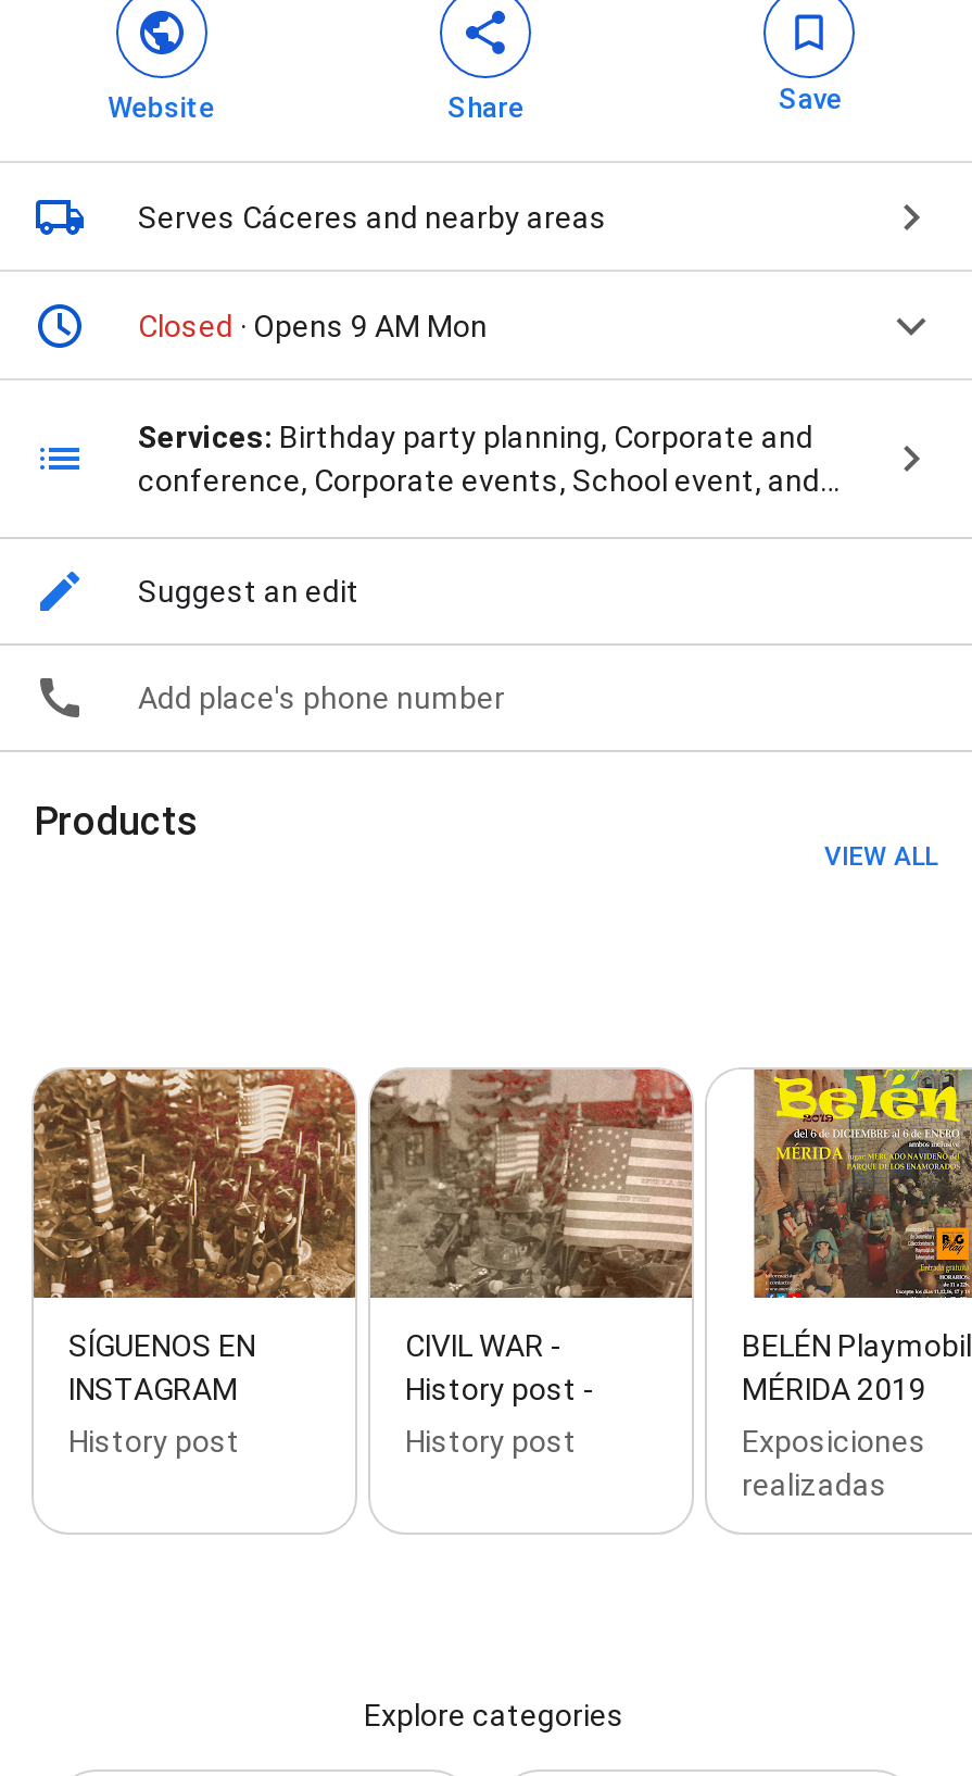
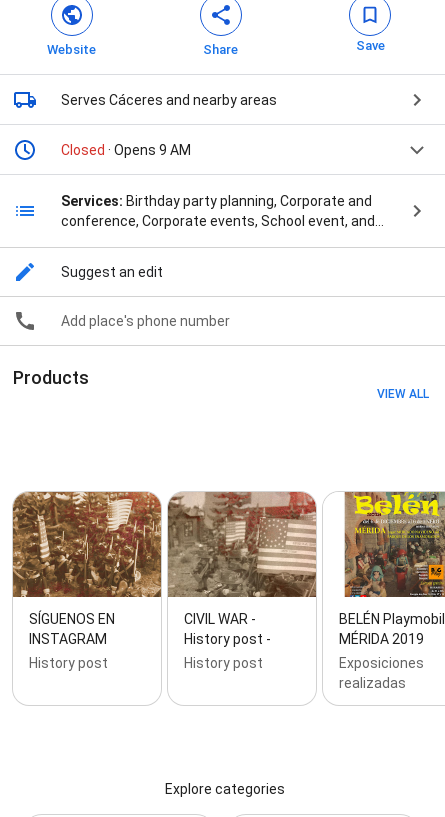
- Closed · Opens 9 AM Mon
+ Closed · Opens 9 AM
